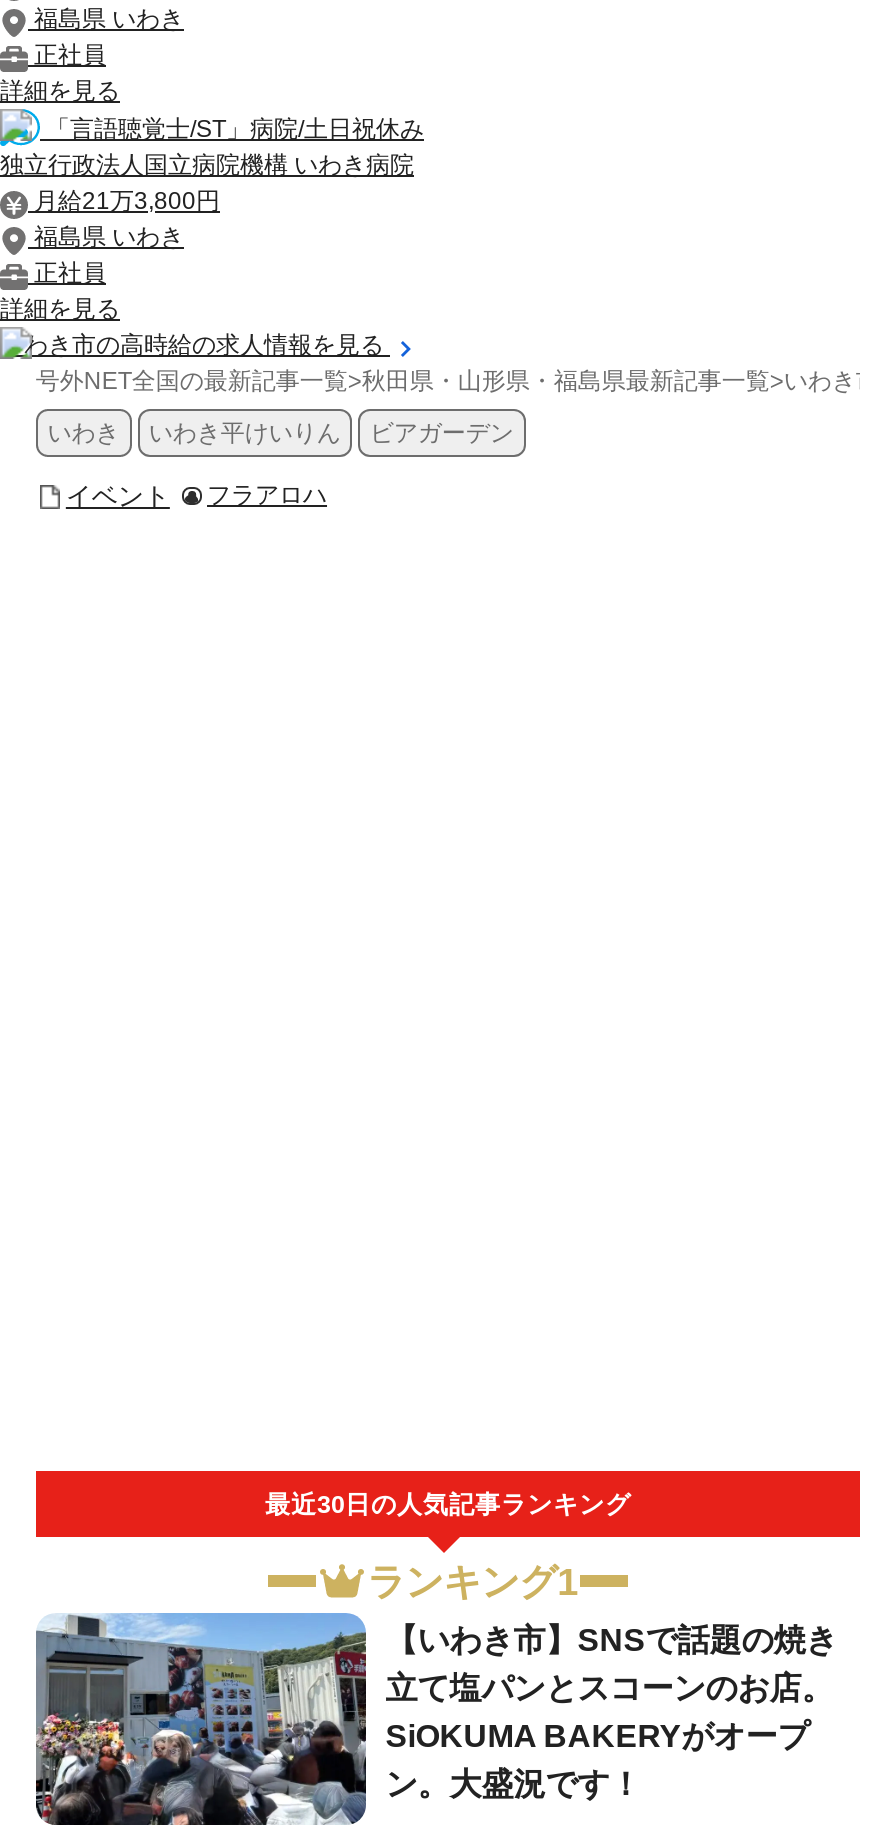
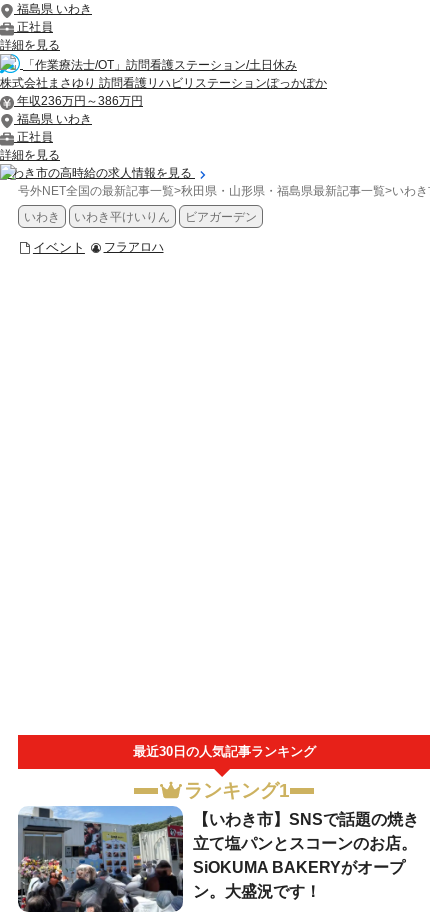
- 「言語聴覚士/ST」病院/土日祝休み
- 独立行政法人国立病院機構 いわき病院
- 月給21万3,800円
+ 「作業療法士/OT」訪問看護ステーション/土日休み
+ 株式会社まさゆり 訪問看護リハビリステーションぽっかぽか
+ 年収236万円～386万円
